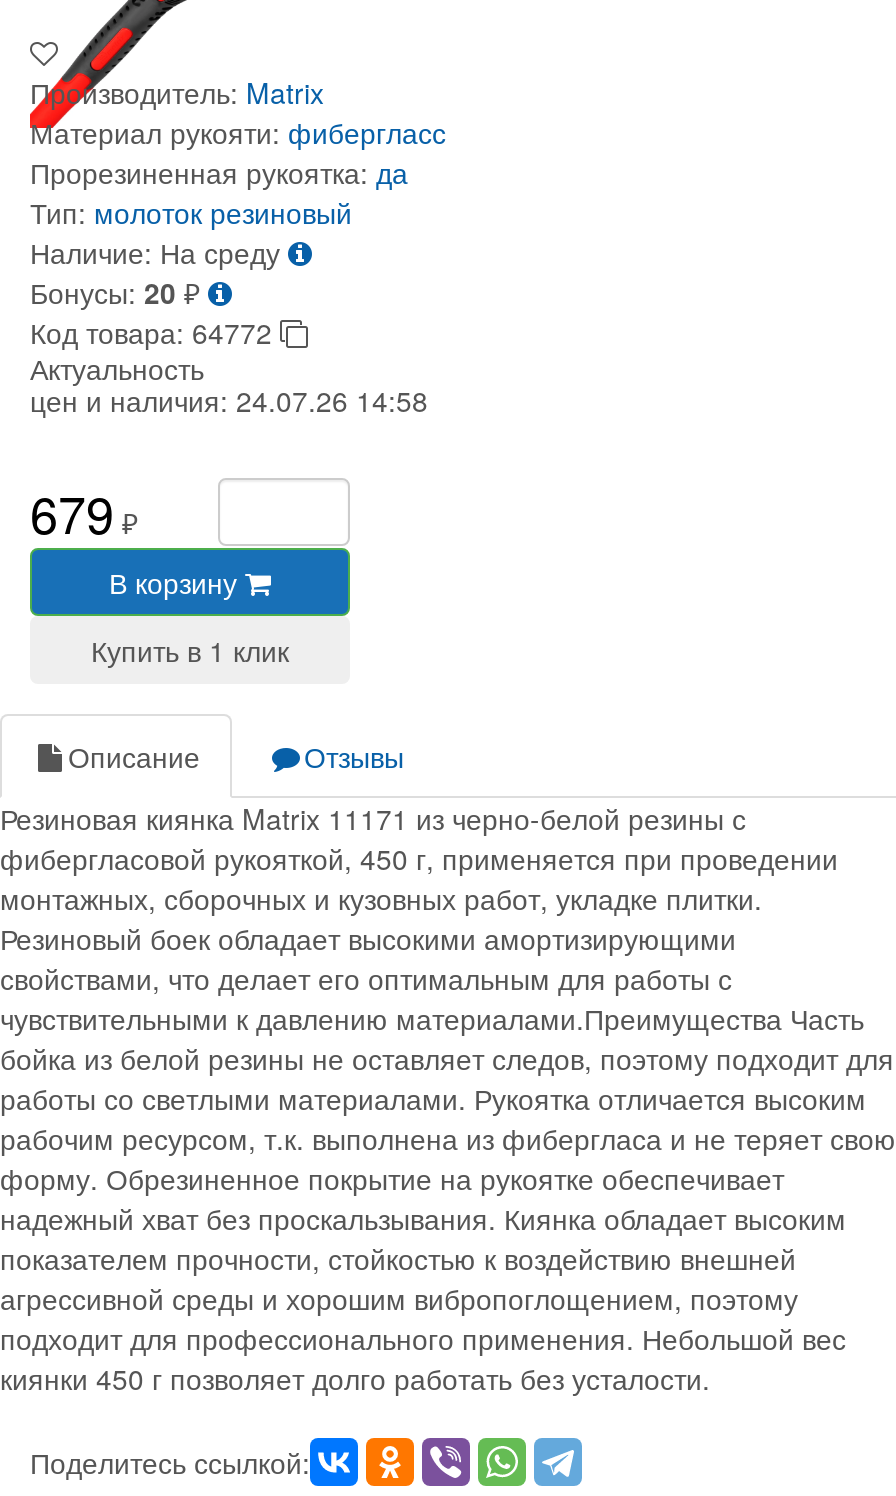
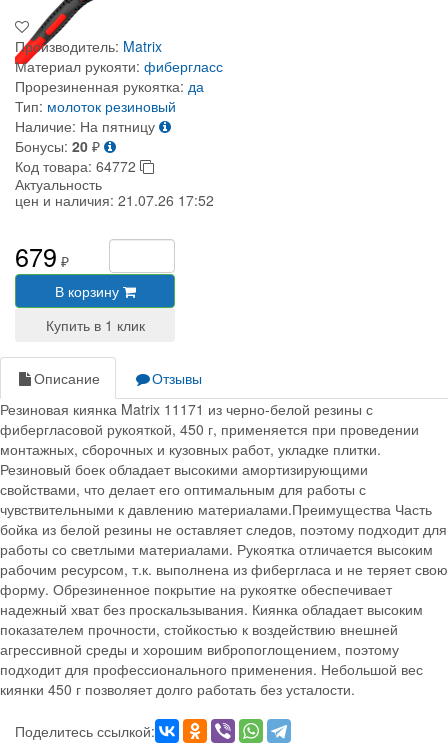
- Наличие: На среду
+ Наличие: На пятницу

- цен и наличия: 24.07.26 14:58
+ цен и наличия: 21.07.26 17:52
